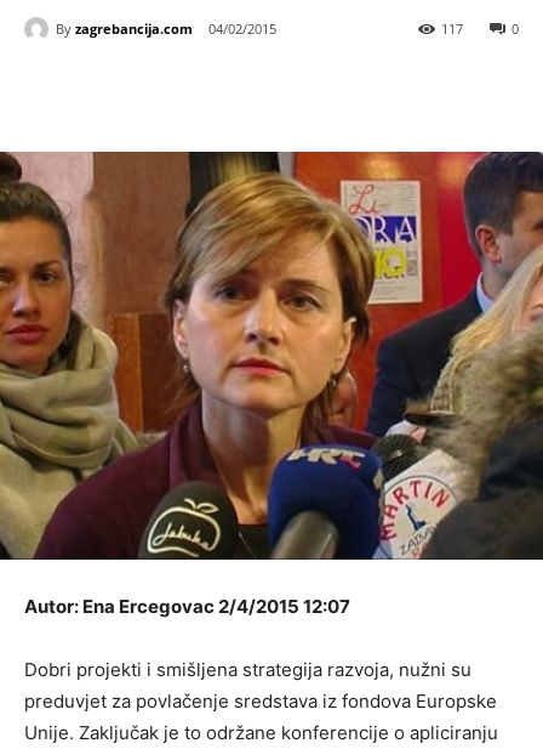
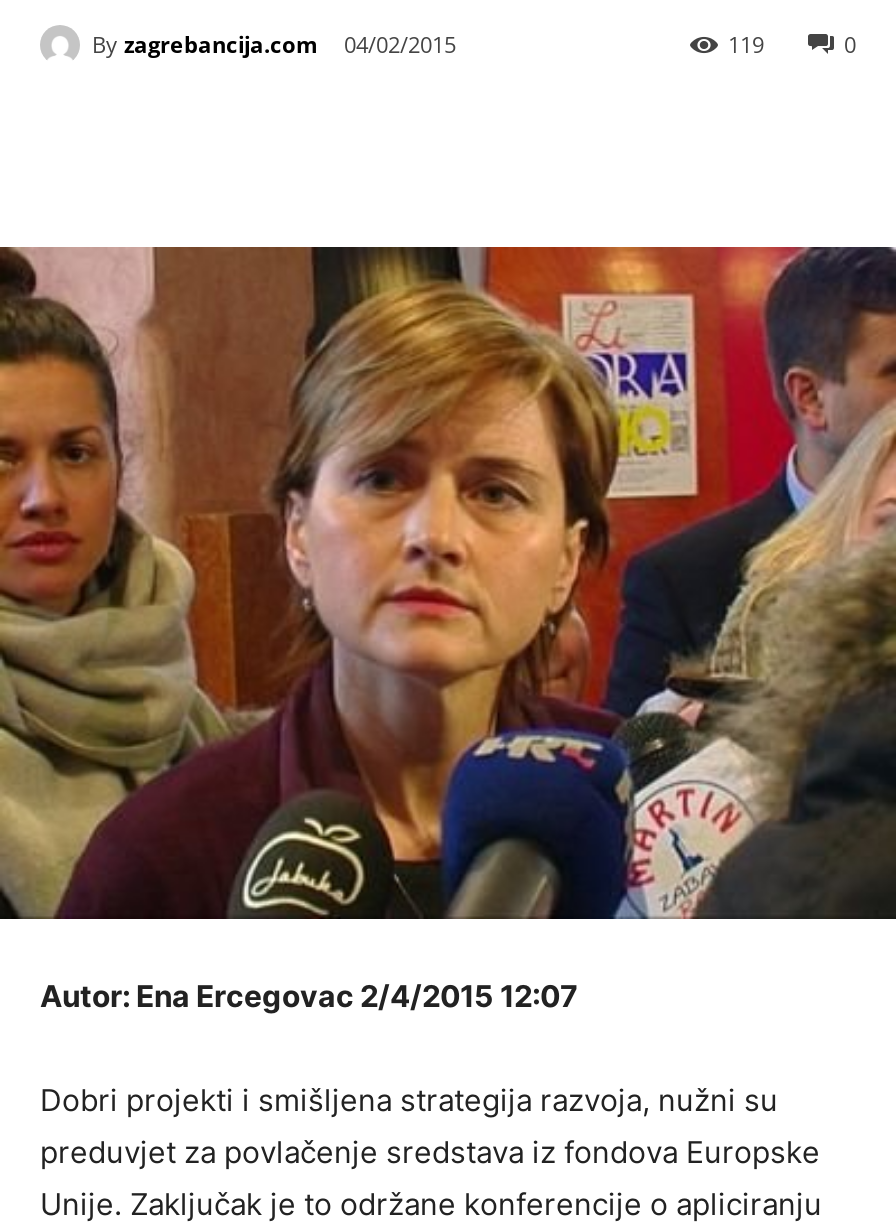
- 117
+ 119
